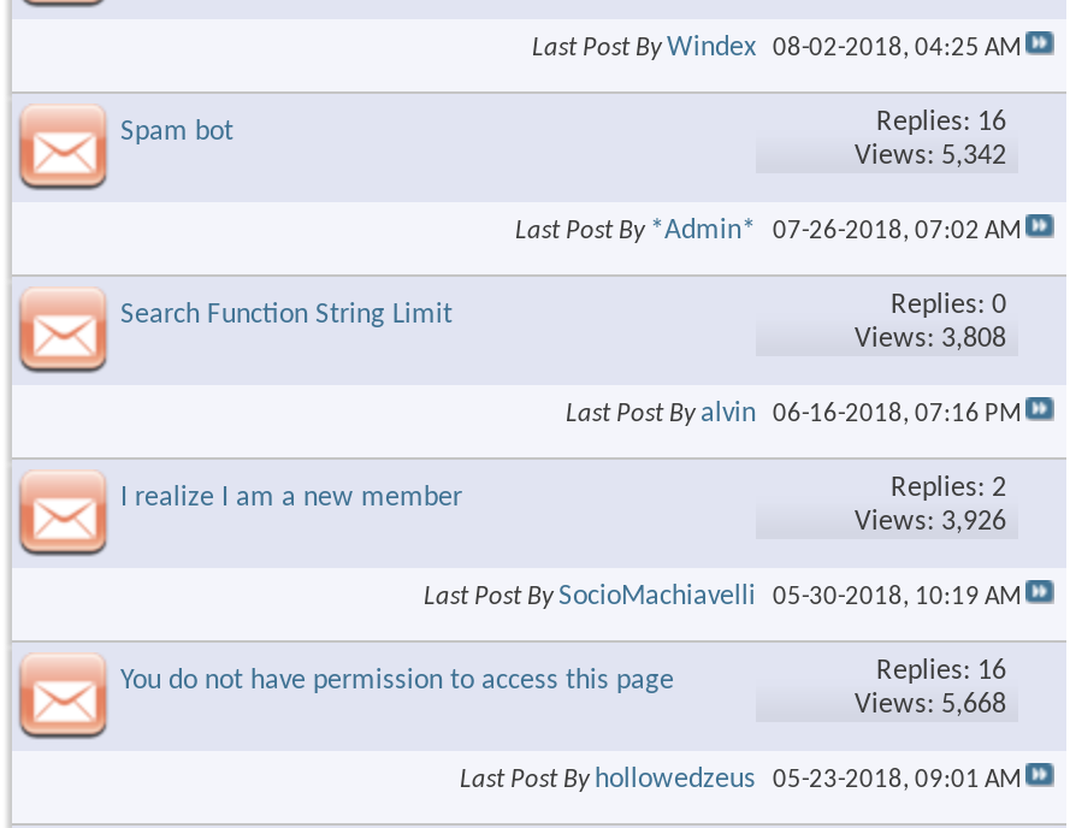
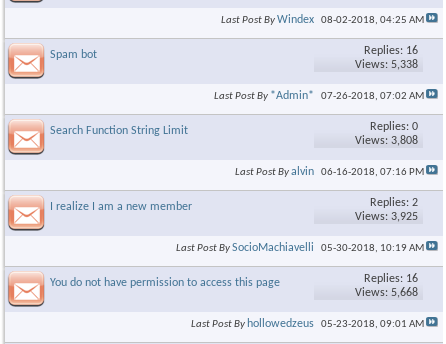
- Views: 5,342
+ Views: 5,338

- Views: 3,926
+ Views: 3,925
